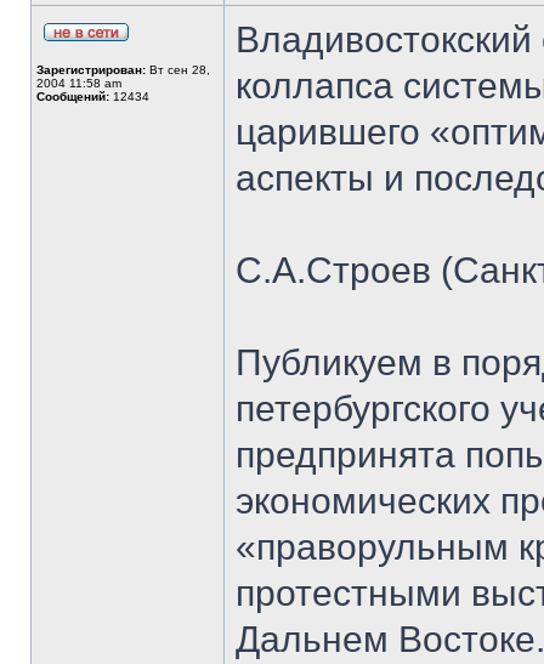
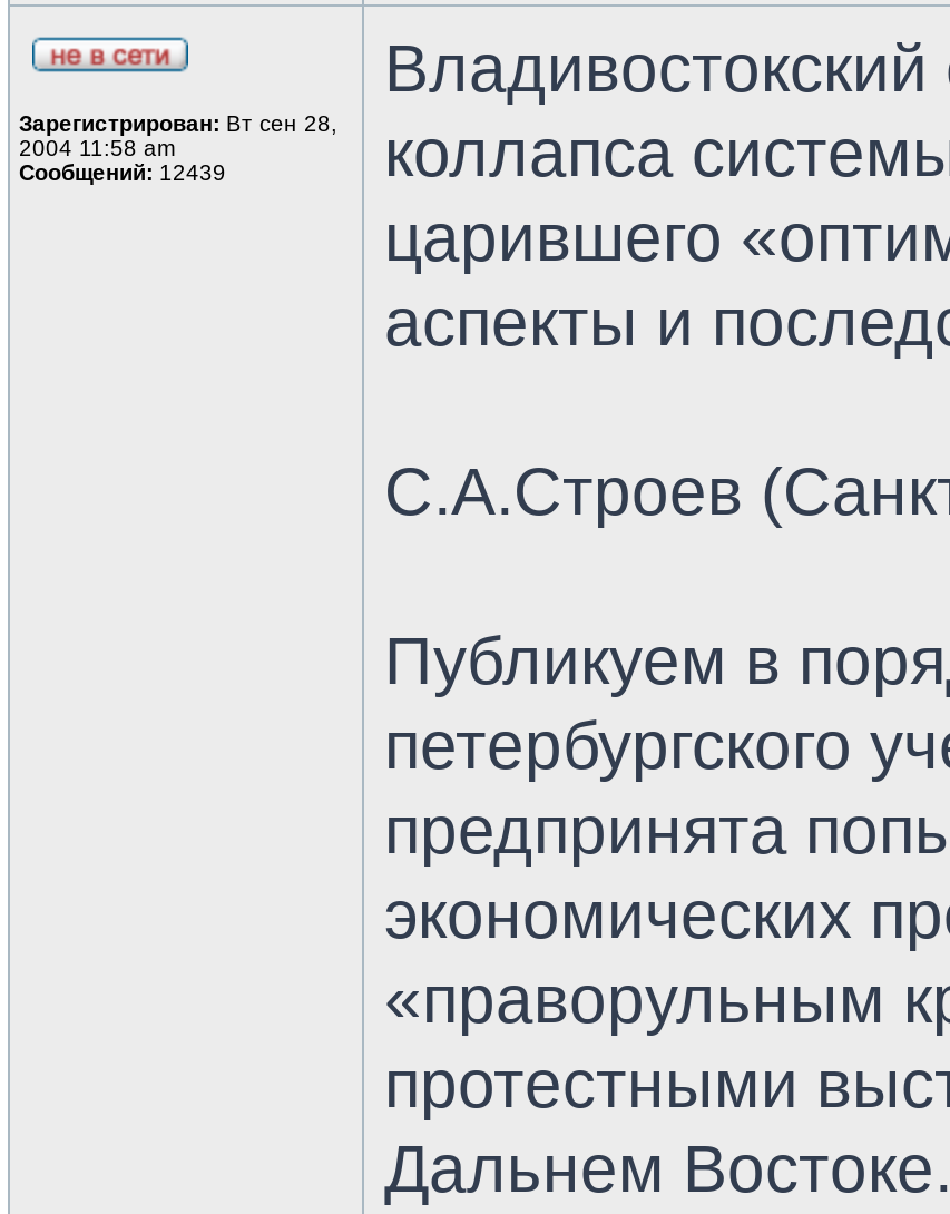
- Сообщений: 12434
+ Сообщений: 12439
